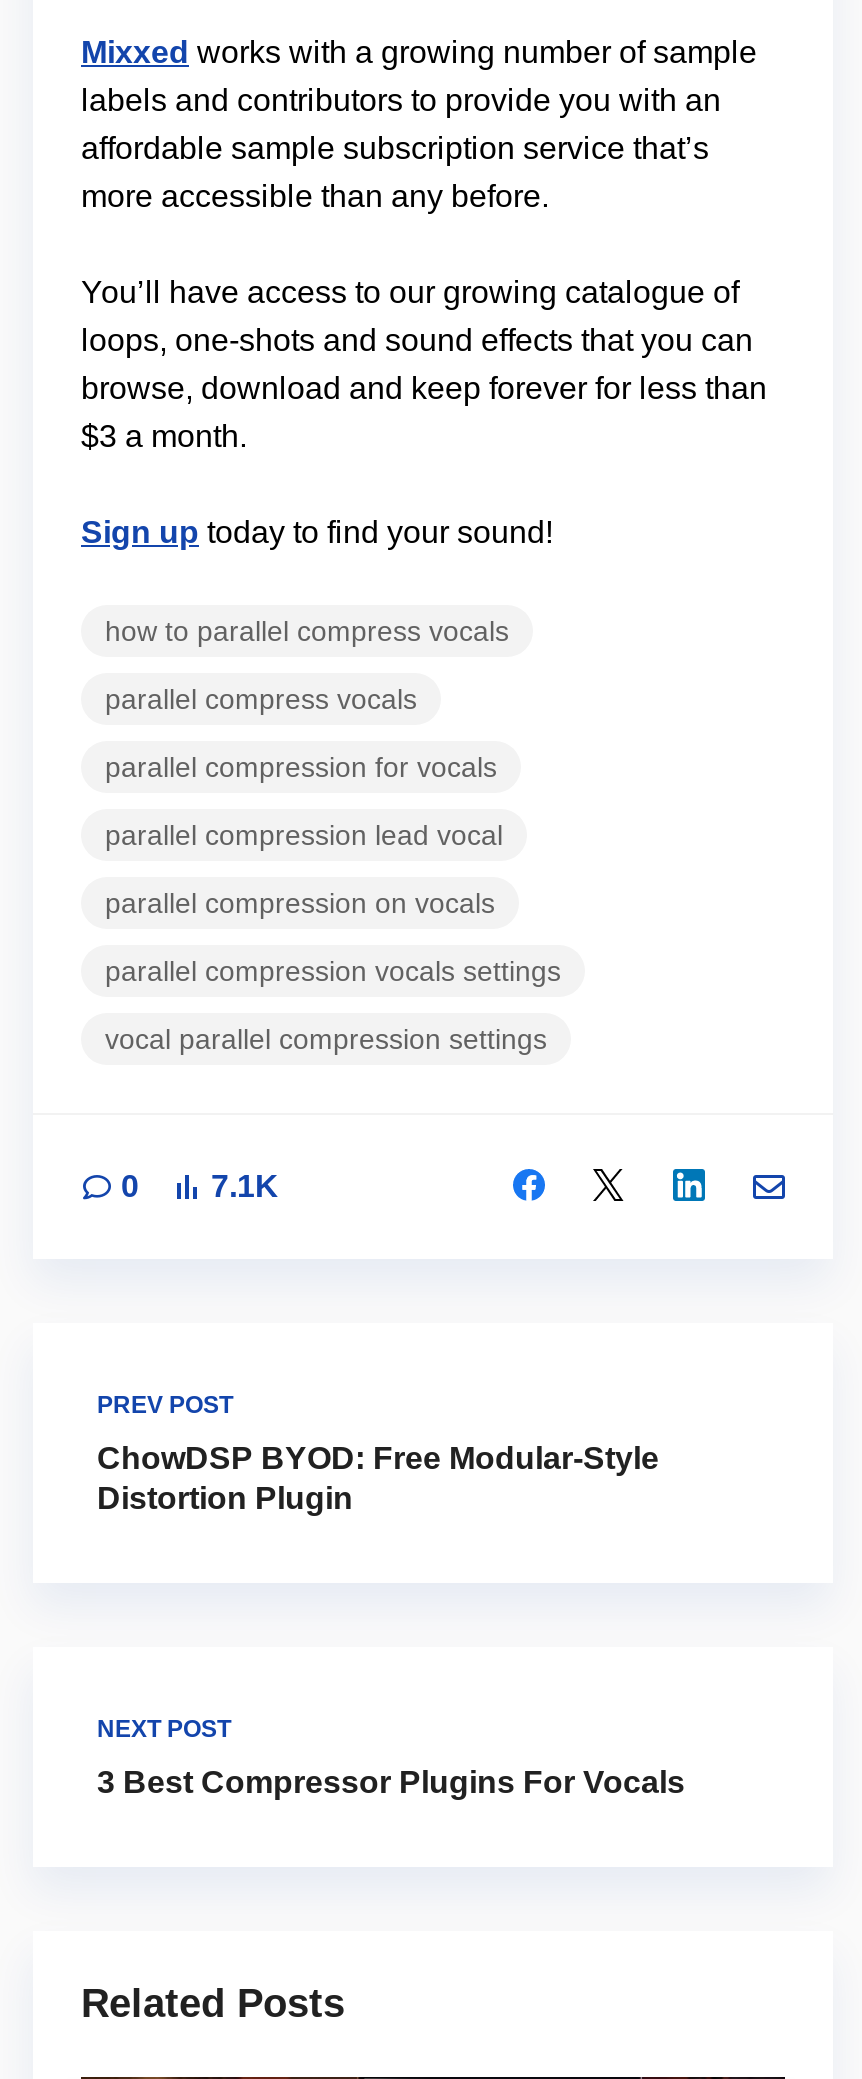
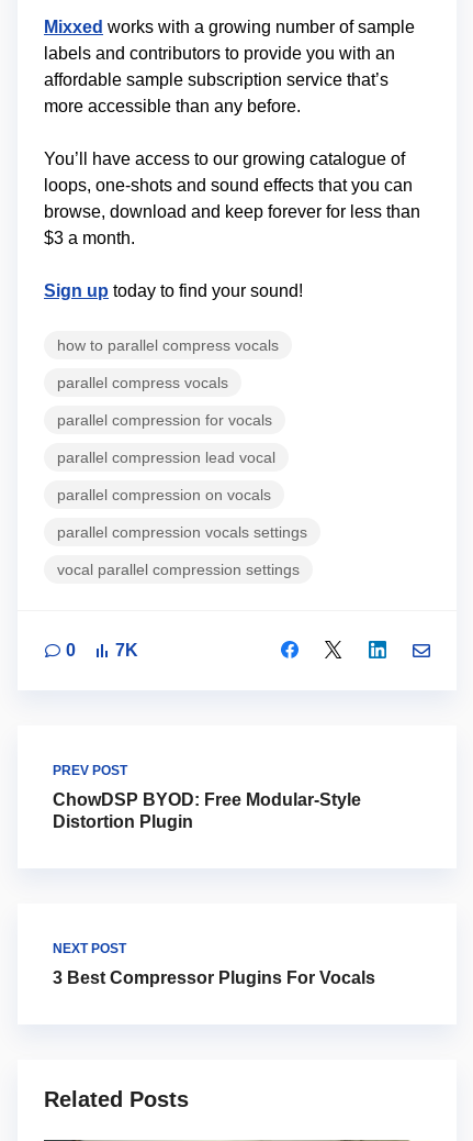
- 7.1K
+ 7K
